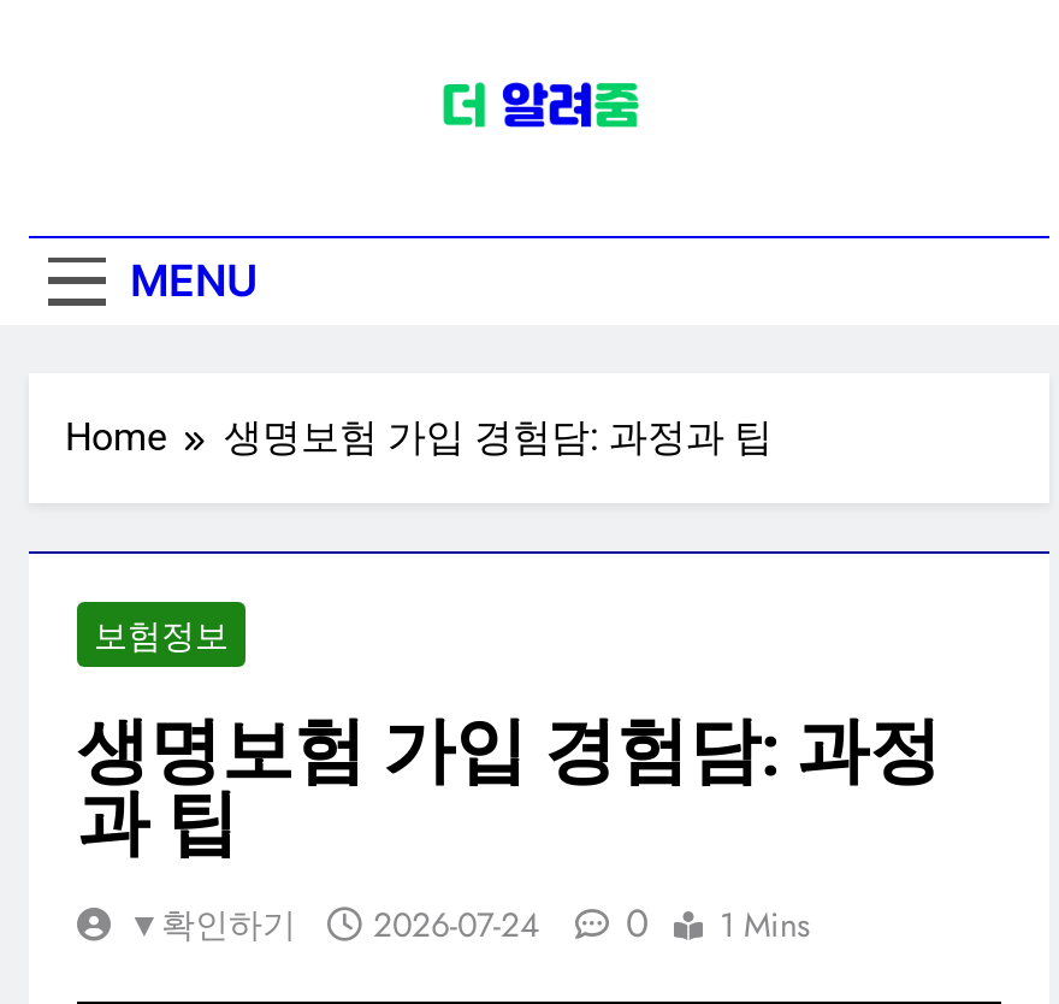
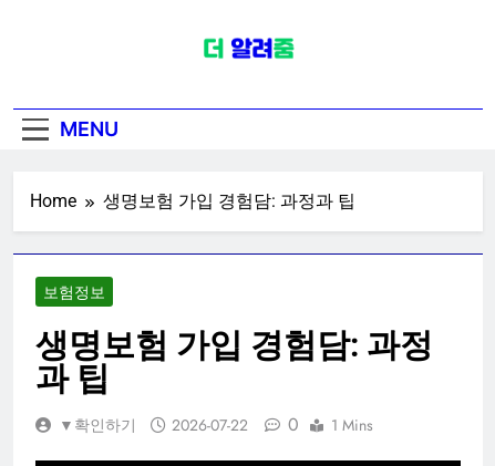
- 2026-07-24
+ 2026-07-22
